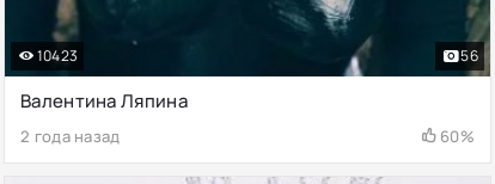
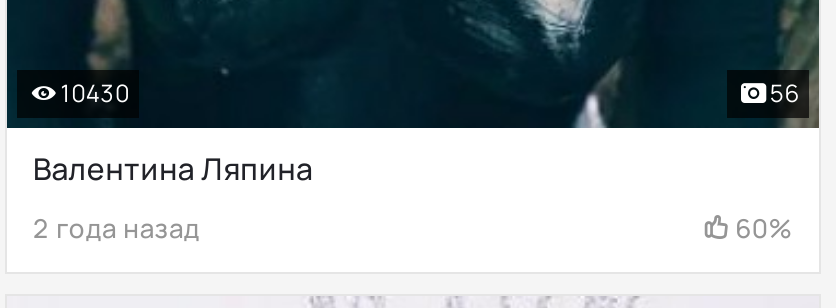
- 10423
+ 10430
